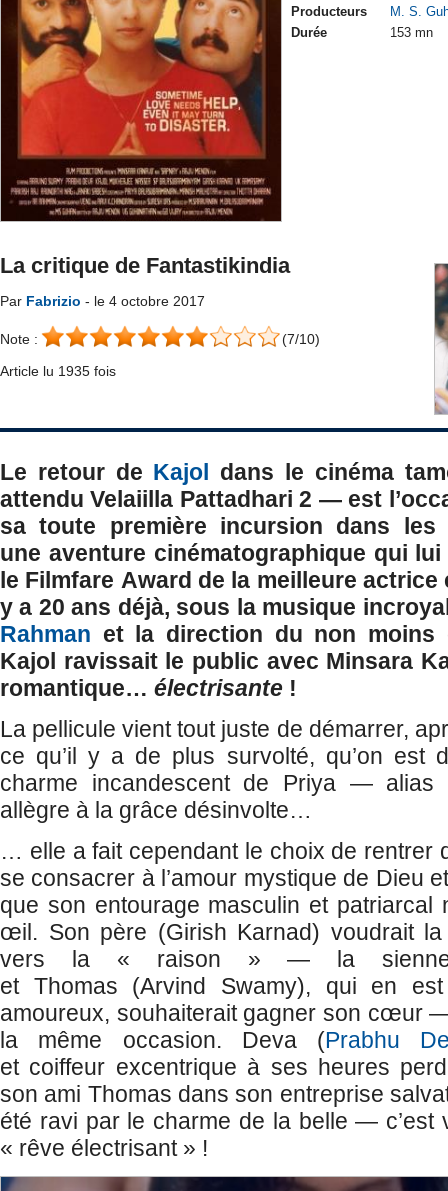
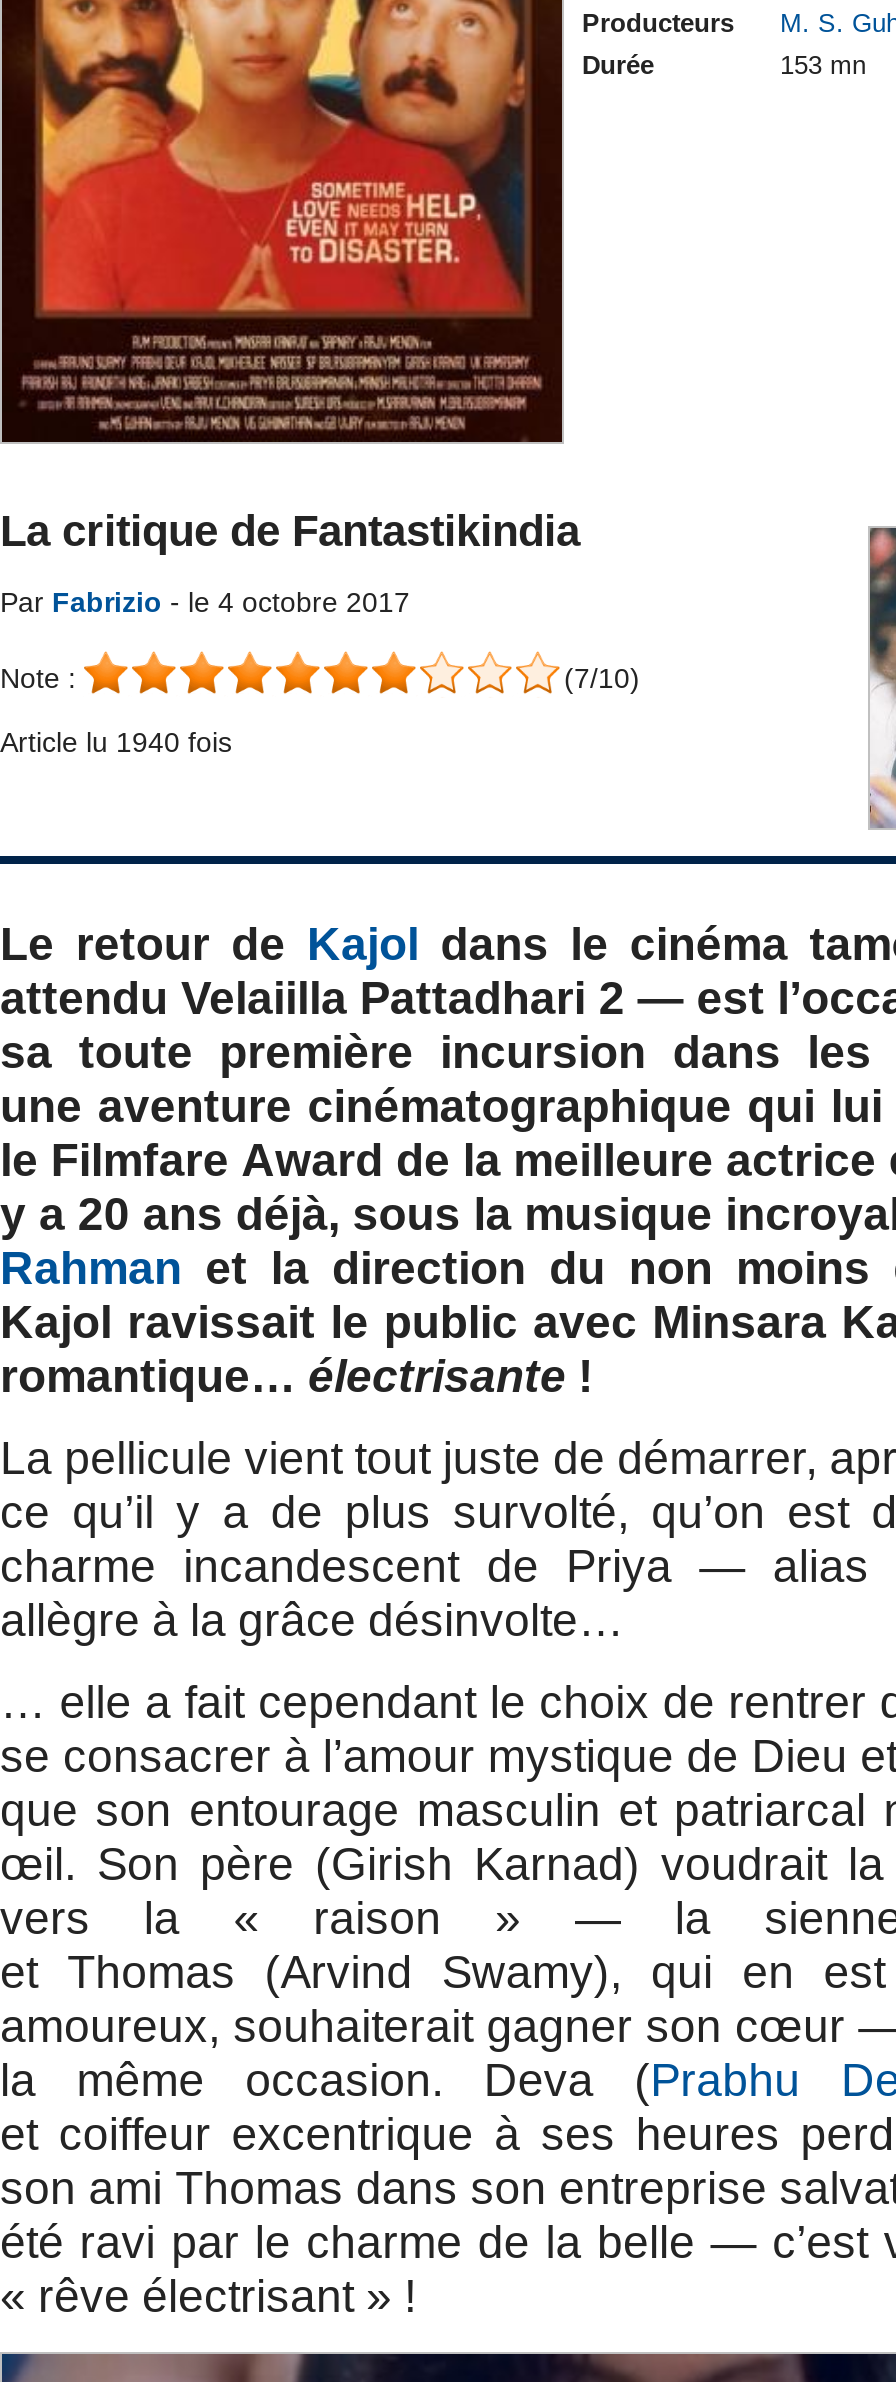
- Article lu 1935 fois
+ Article lu 1940 fois
